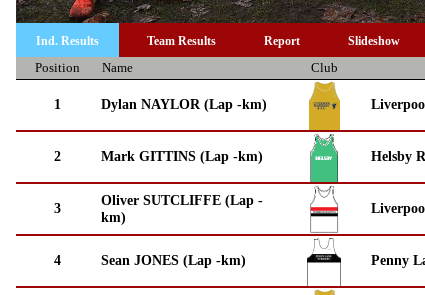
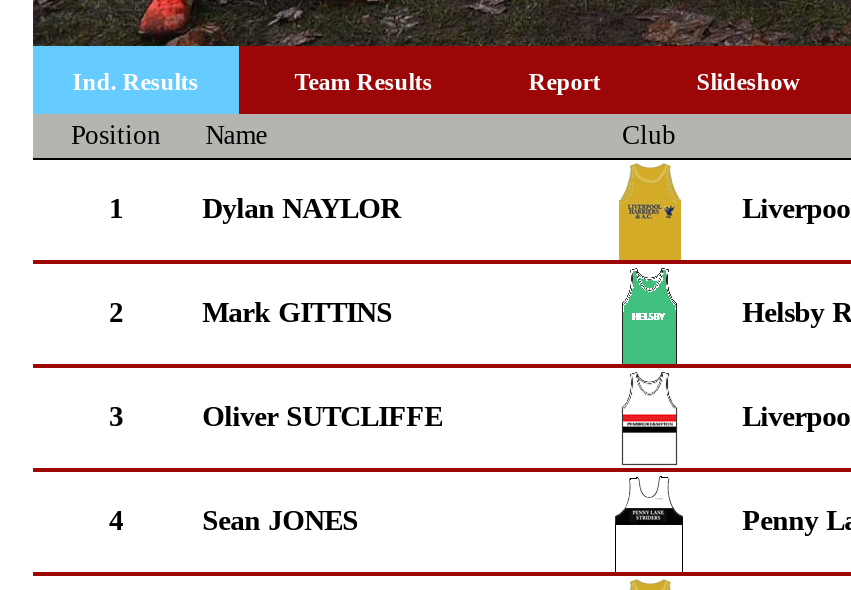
- Dylan NAYLOR (Lap -km)
+ Dylan NAYLOR

- Mark GITTINS (Lap -km)
+ Mark GITTINS

- Oliver SUTCLIFFE (Lap -
- km)
+ Oliver SUTCLIFFE

- Sean JONES (Lap -km)
+ Sean JONES
